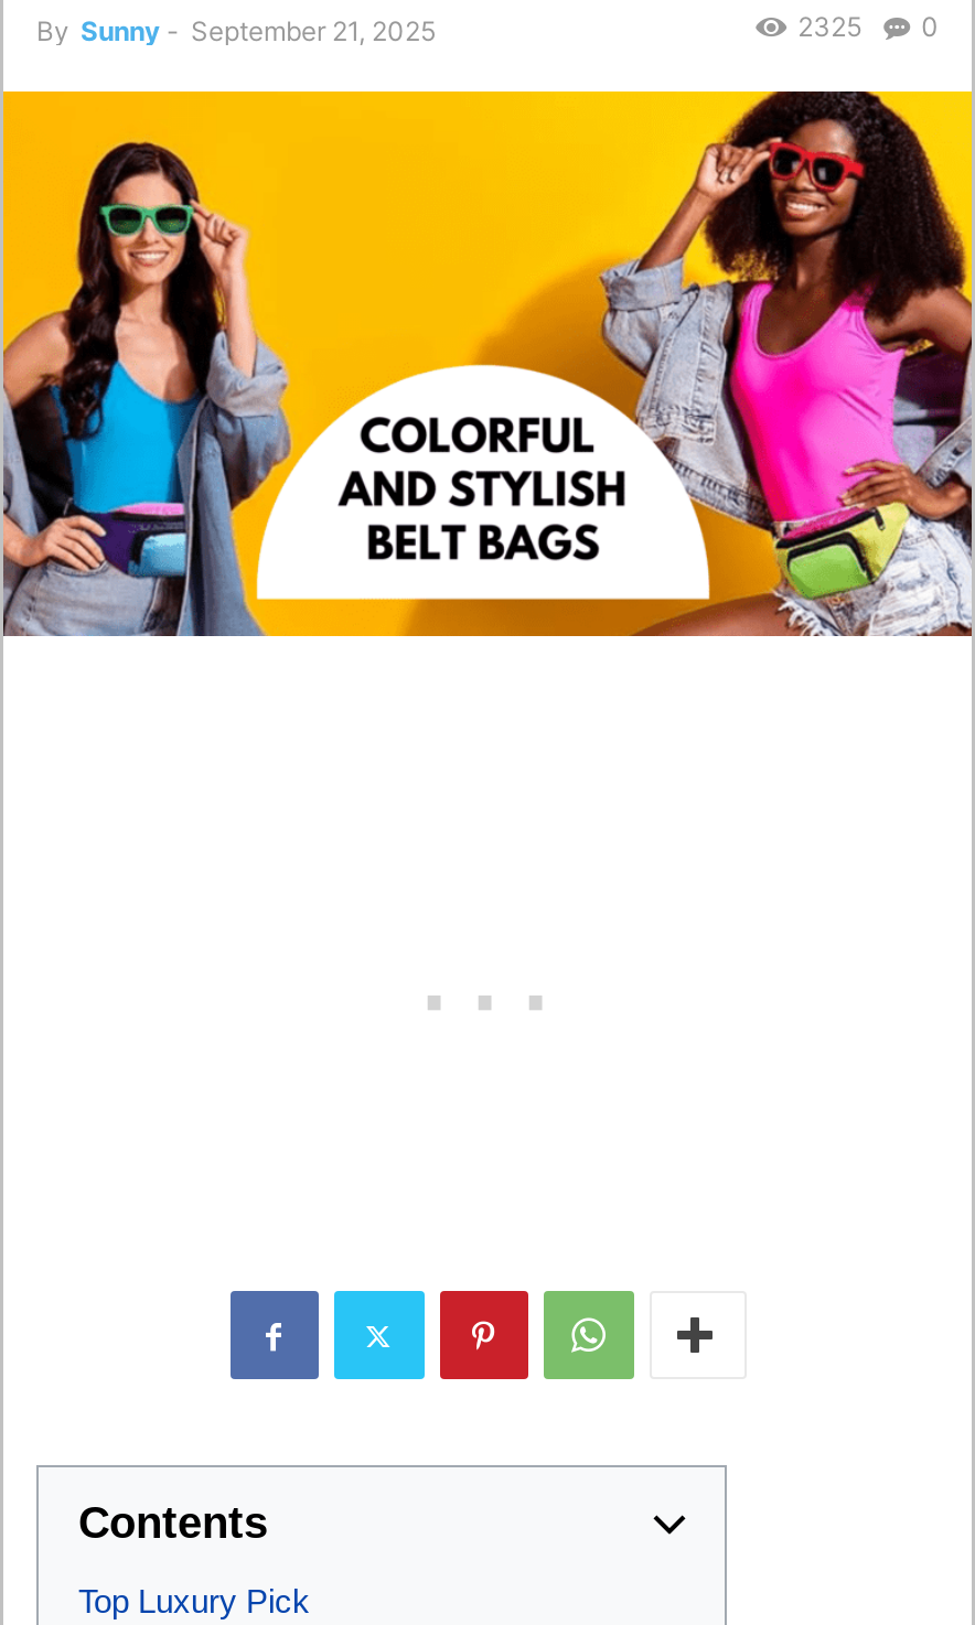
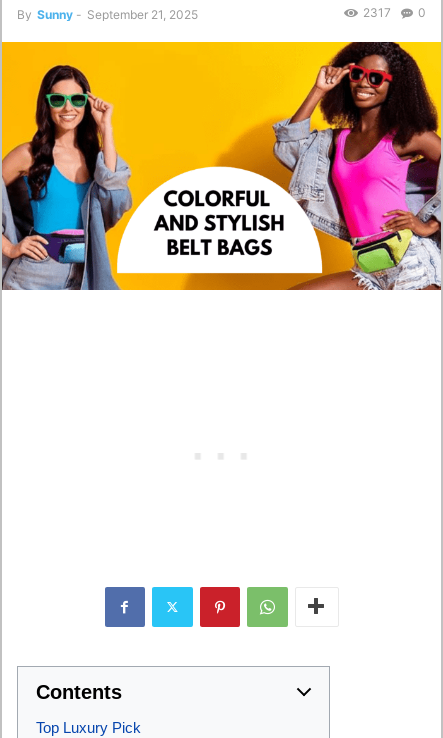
- 2325 0
+ 2317 0
